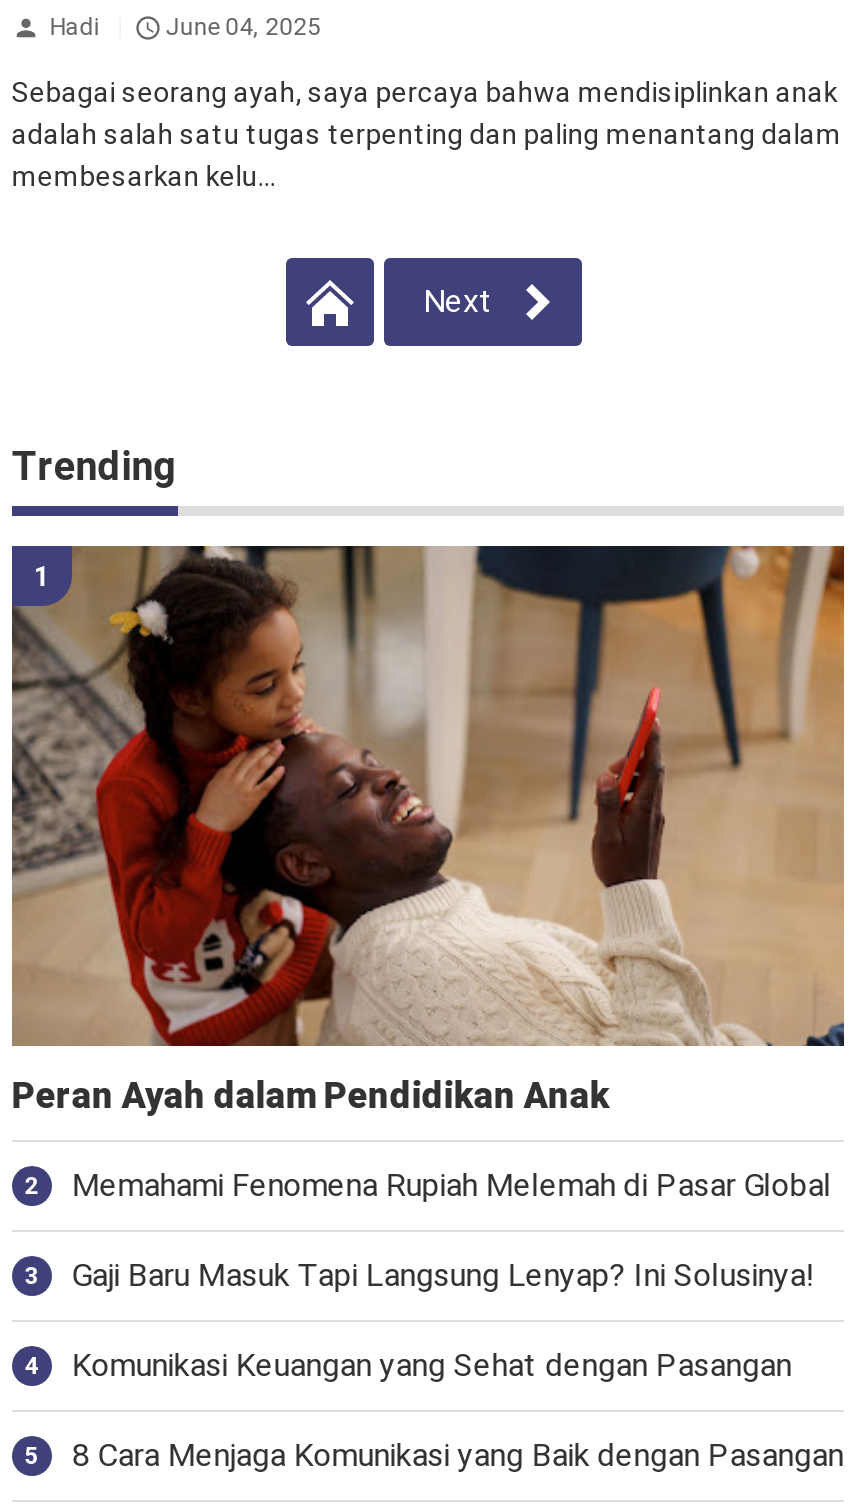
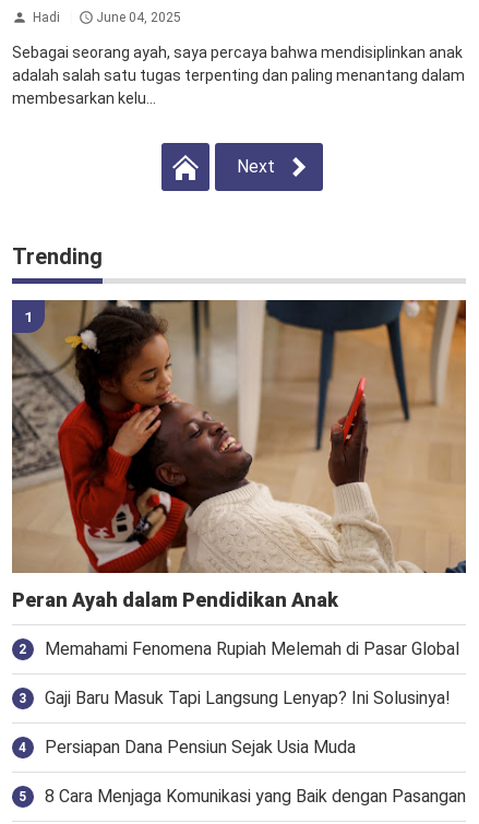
- Komunikasi Keuangan yang Sehat dengan Pasangan
+ Persiapan Dana Pensiun Sejak Usia Muda
